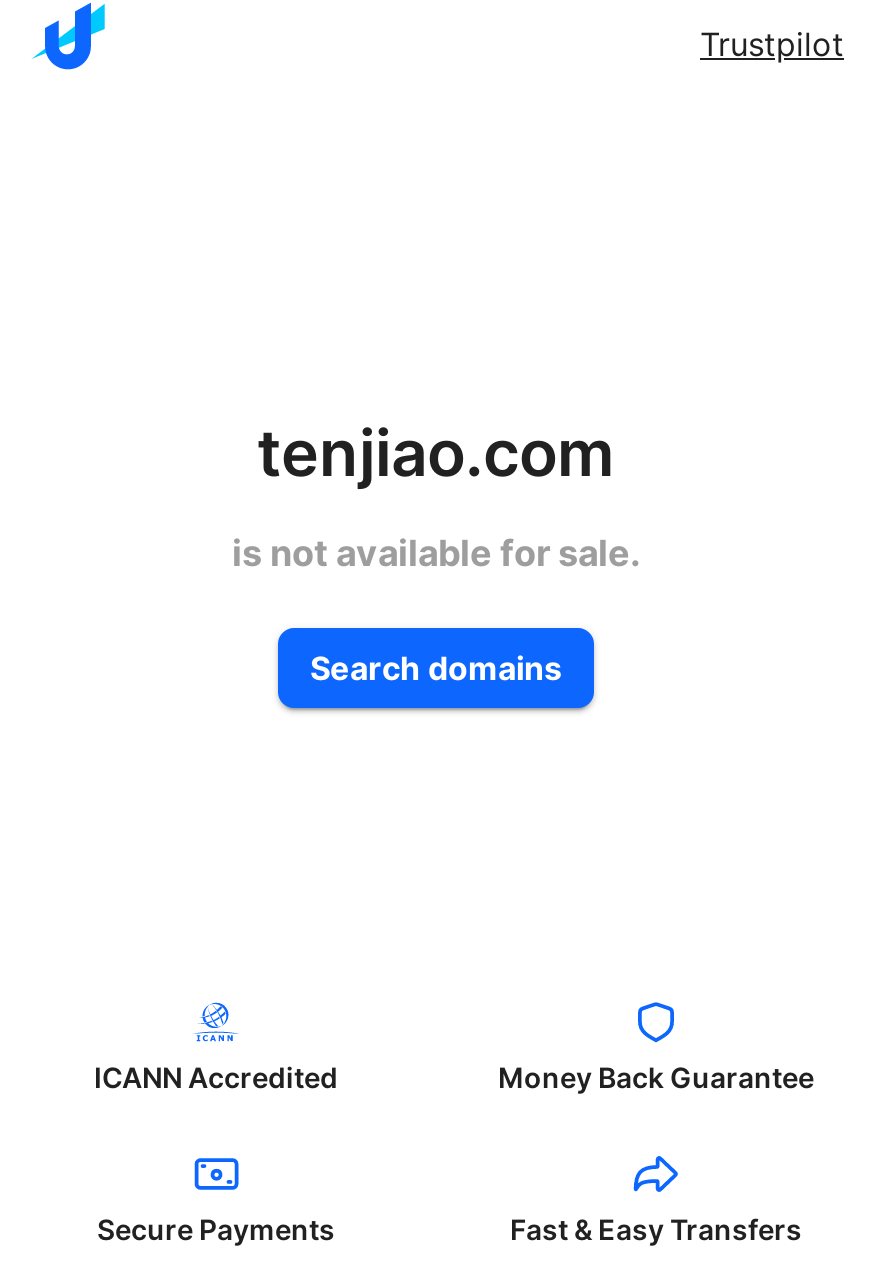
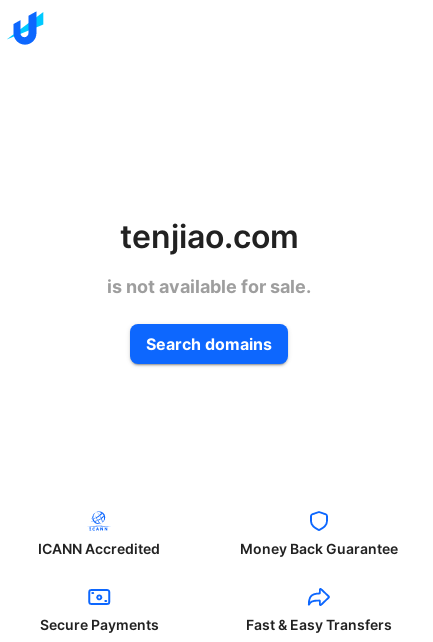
- Trustpilot
